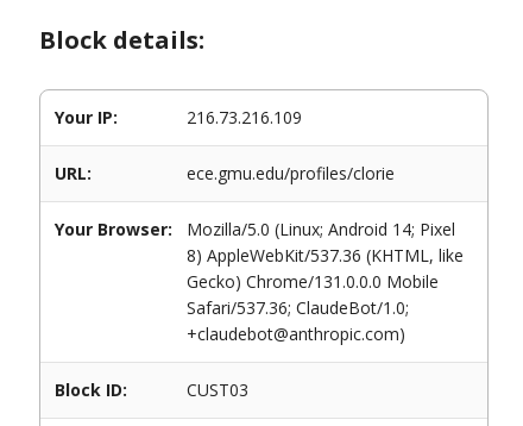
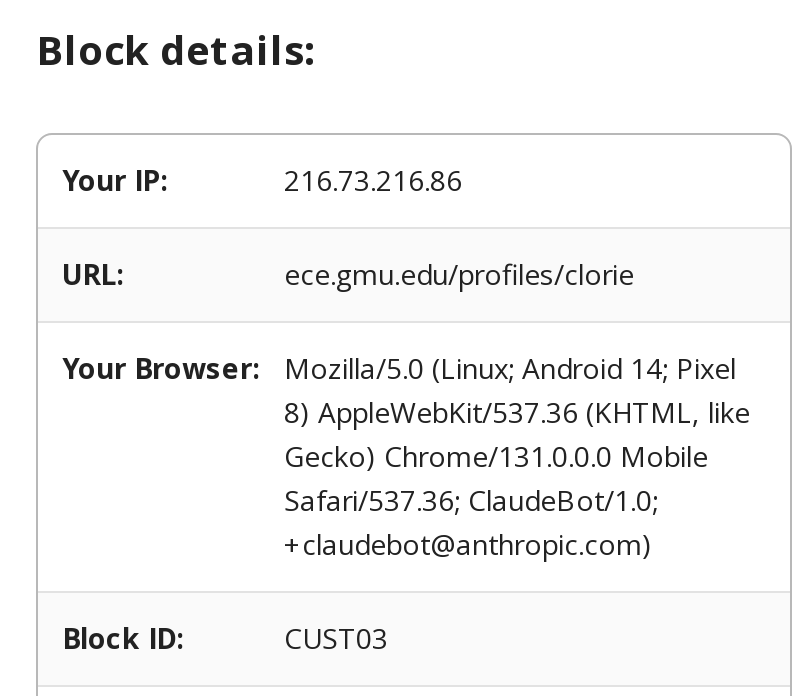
- 216.73.216.109
+ 216.73.216.86
